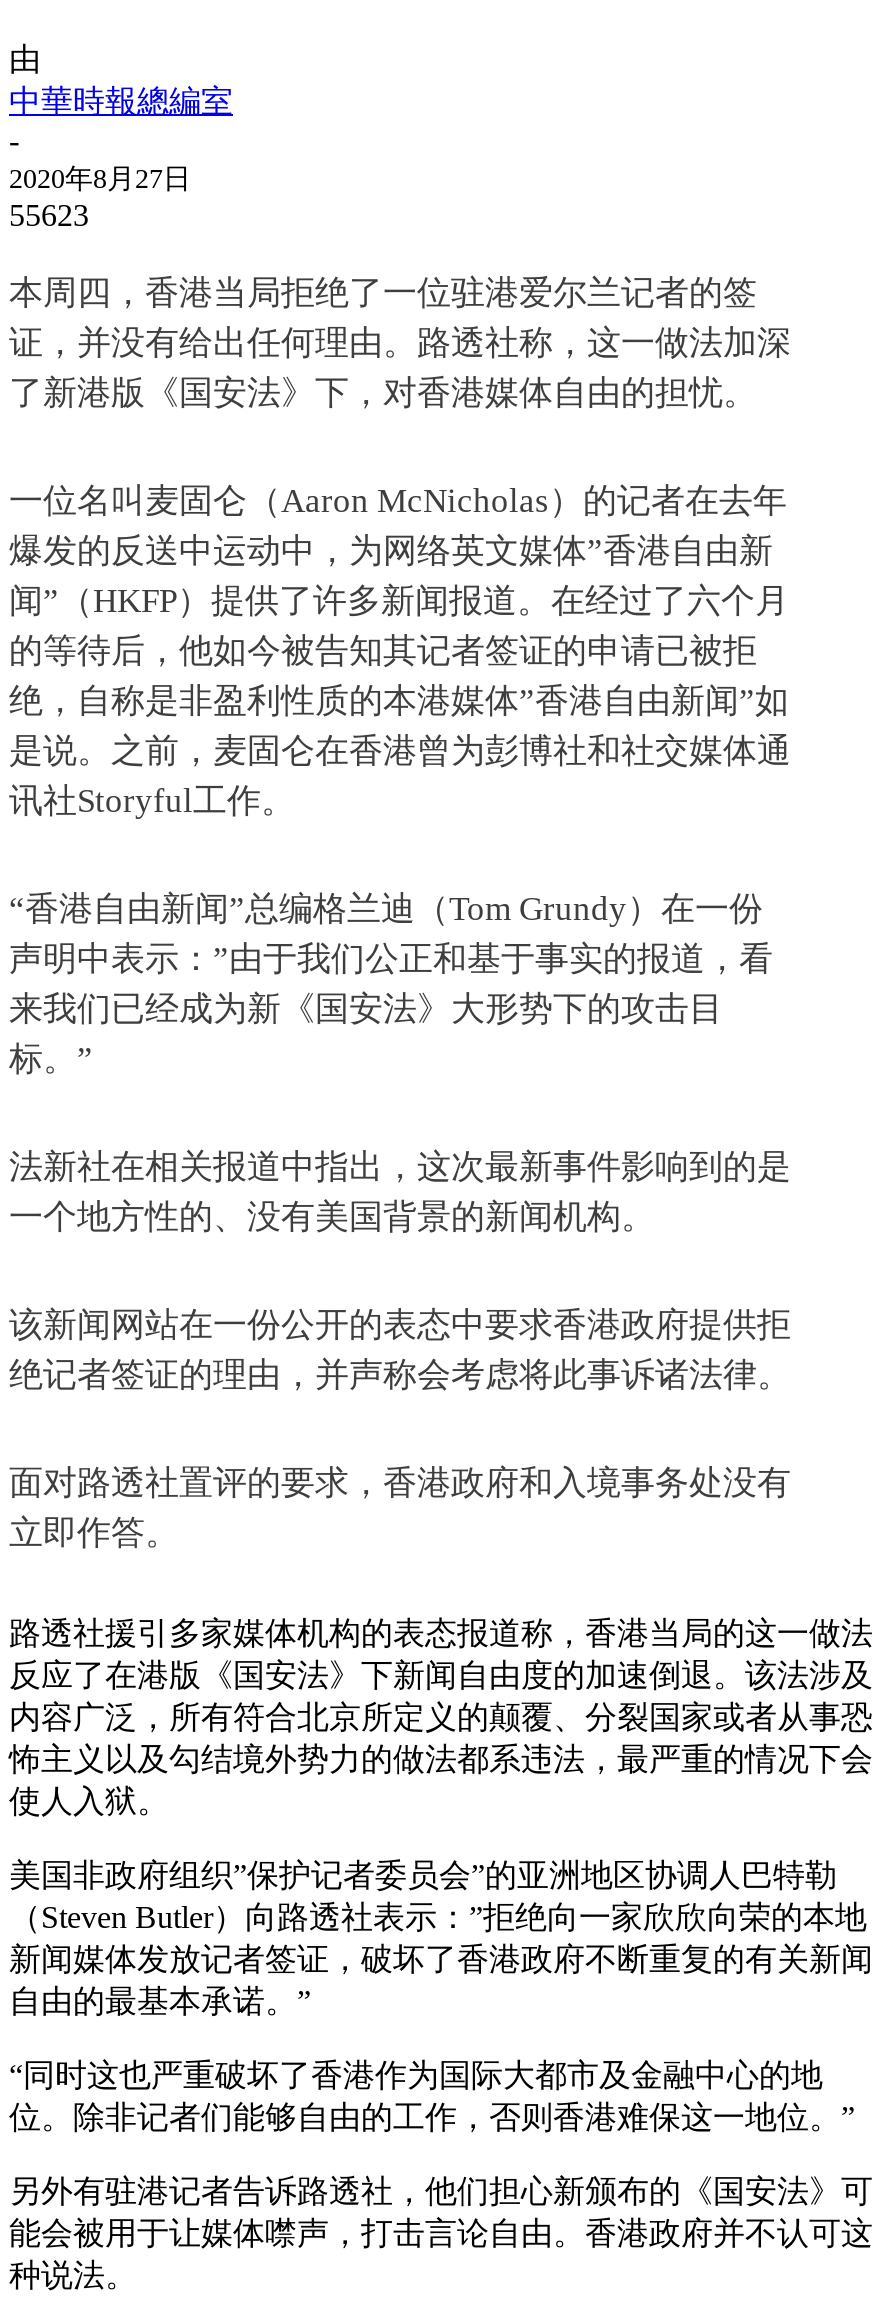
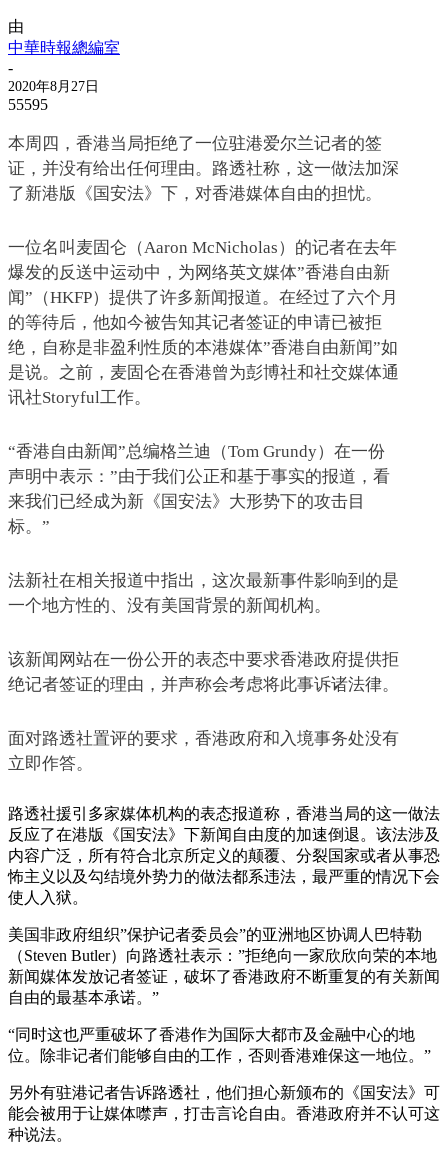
- 55623
+ 55595
